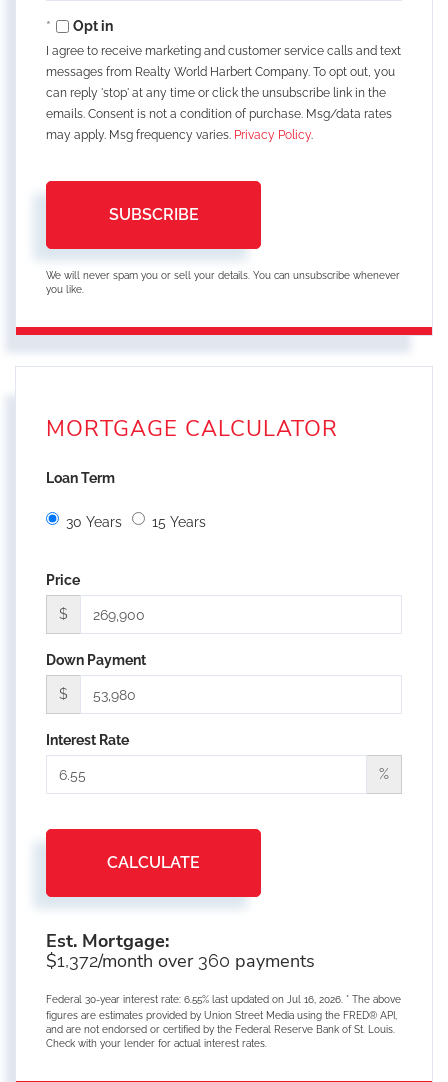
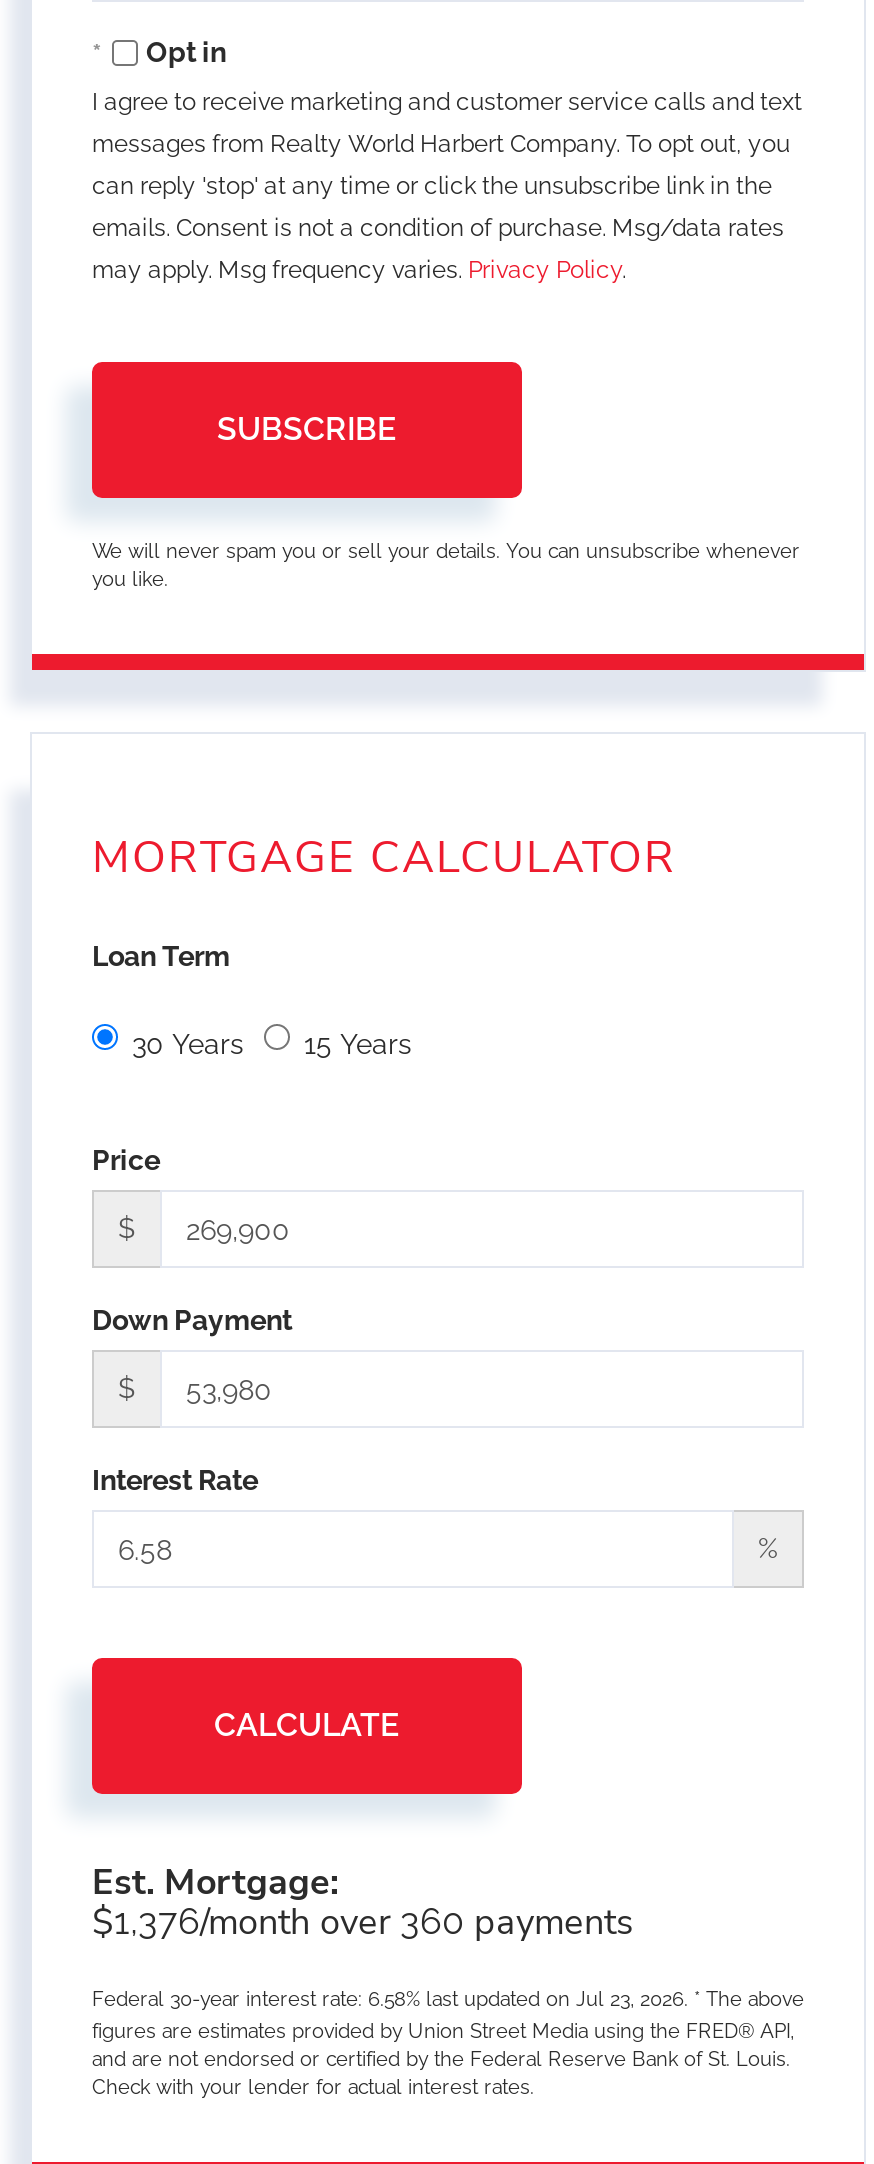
- $1,372/month over 360 payments
+ $1,376/month over 360 payments

- Federal 30-year interest rate: 6.55% last updated on Jul 16, 2026. * The above
+ Federal 30-year interest rate: 6.58% last updated on Jul 23, 2026. * The above
